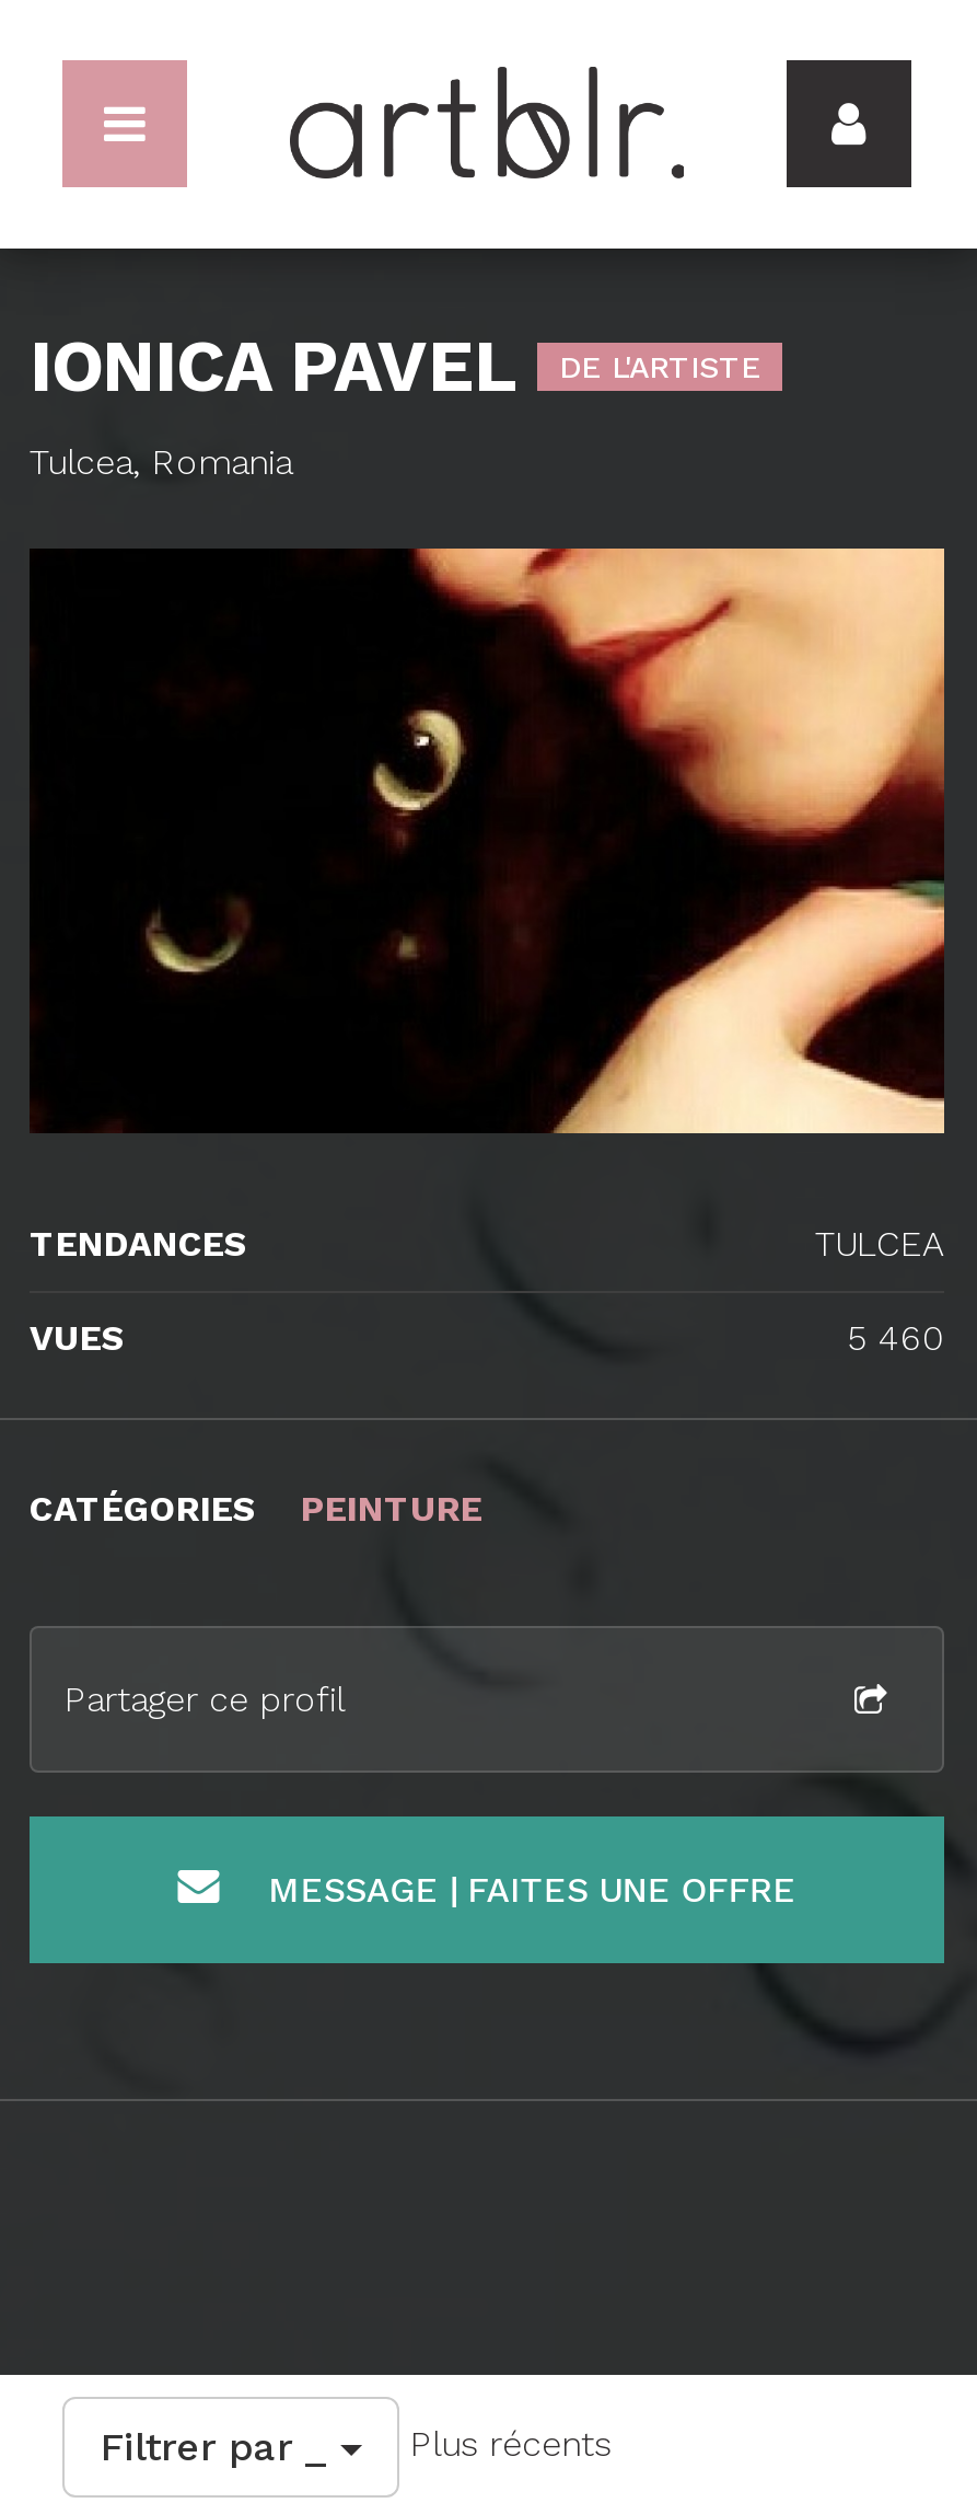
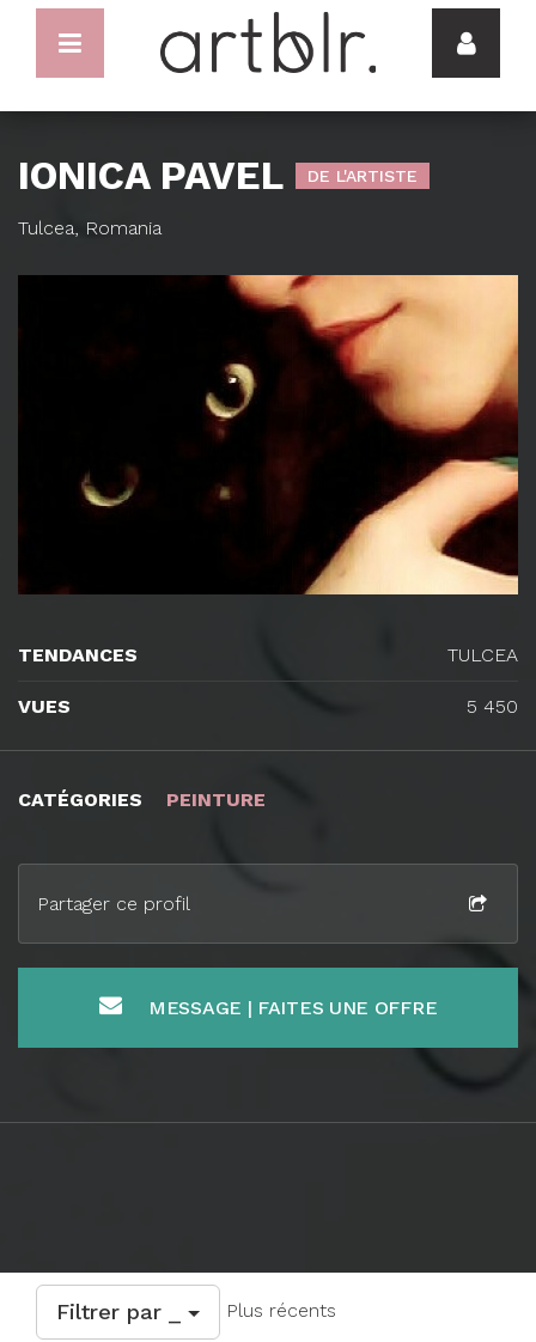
- 5 460
+ 5 450
